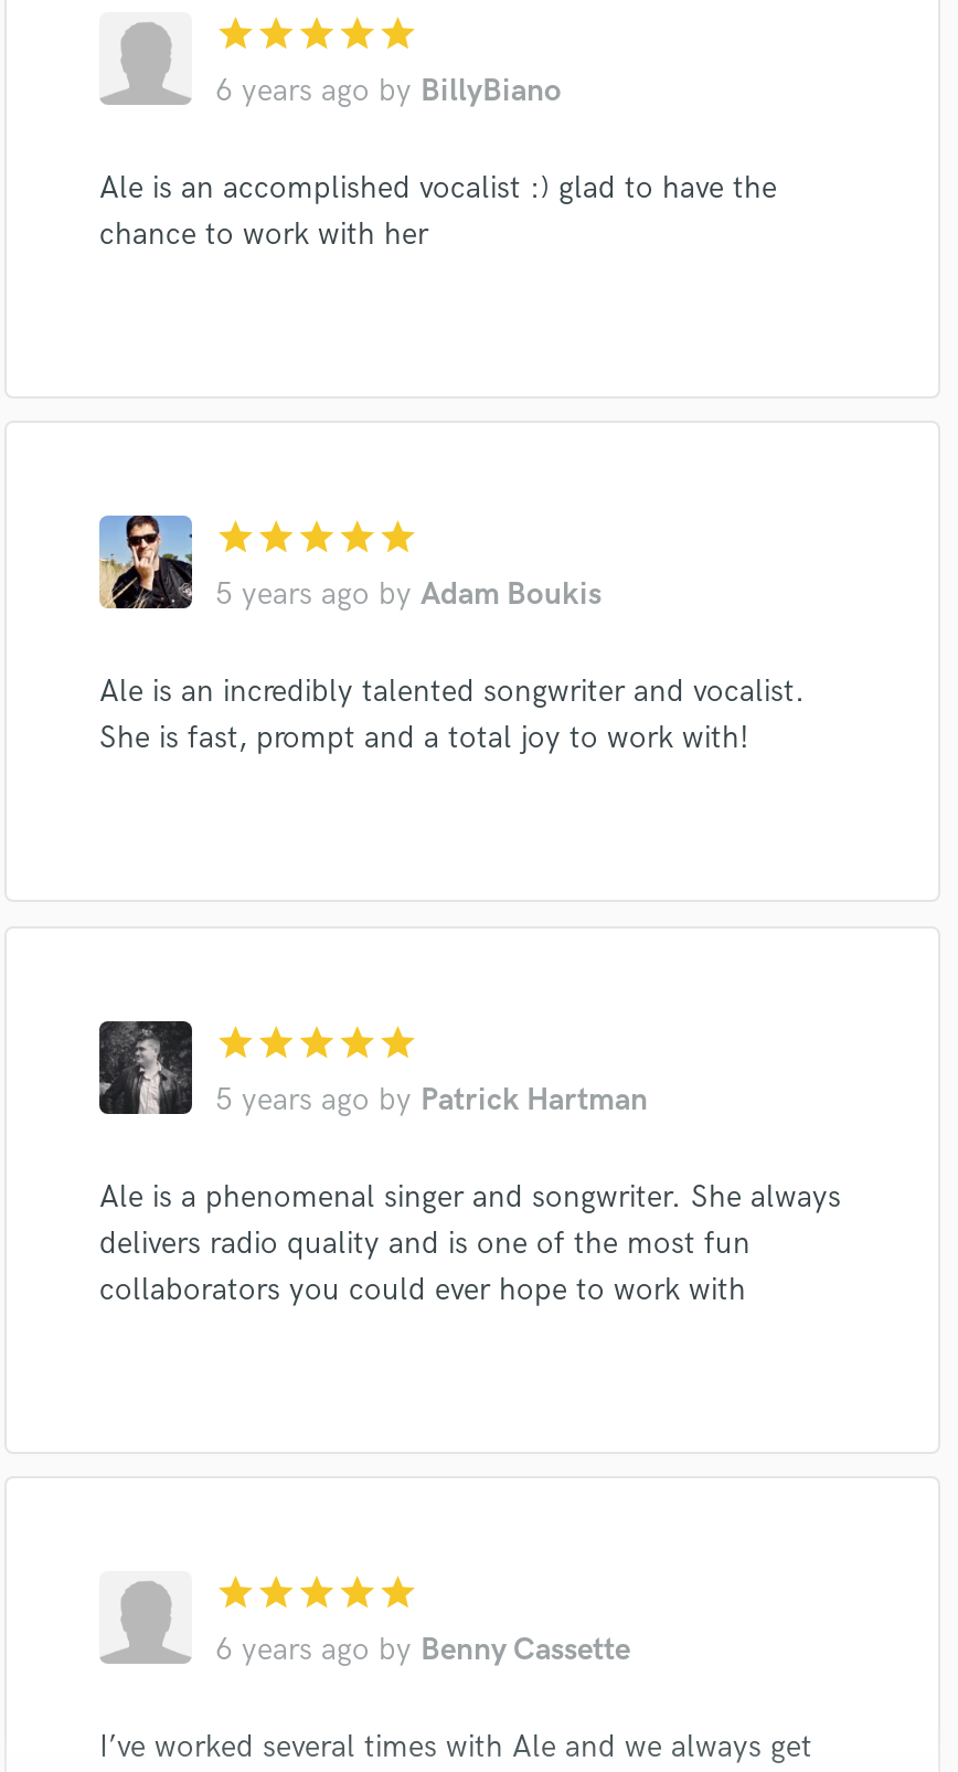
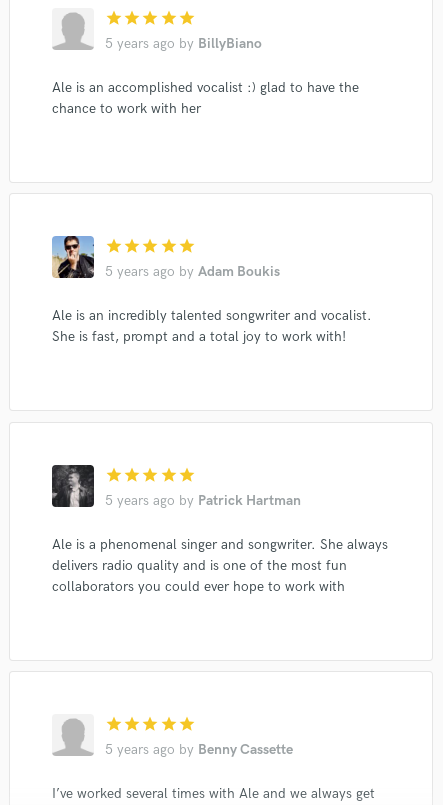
- 6 years ago by BillyBiano
+ 5 years ago by BillyBiano

- 6 years ago by Benny Cassette
+ 5 years ago by Benny Cassette
